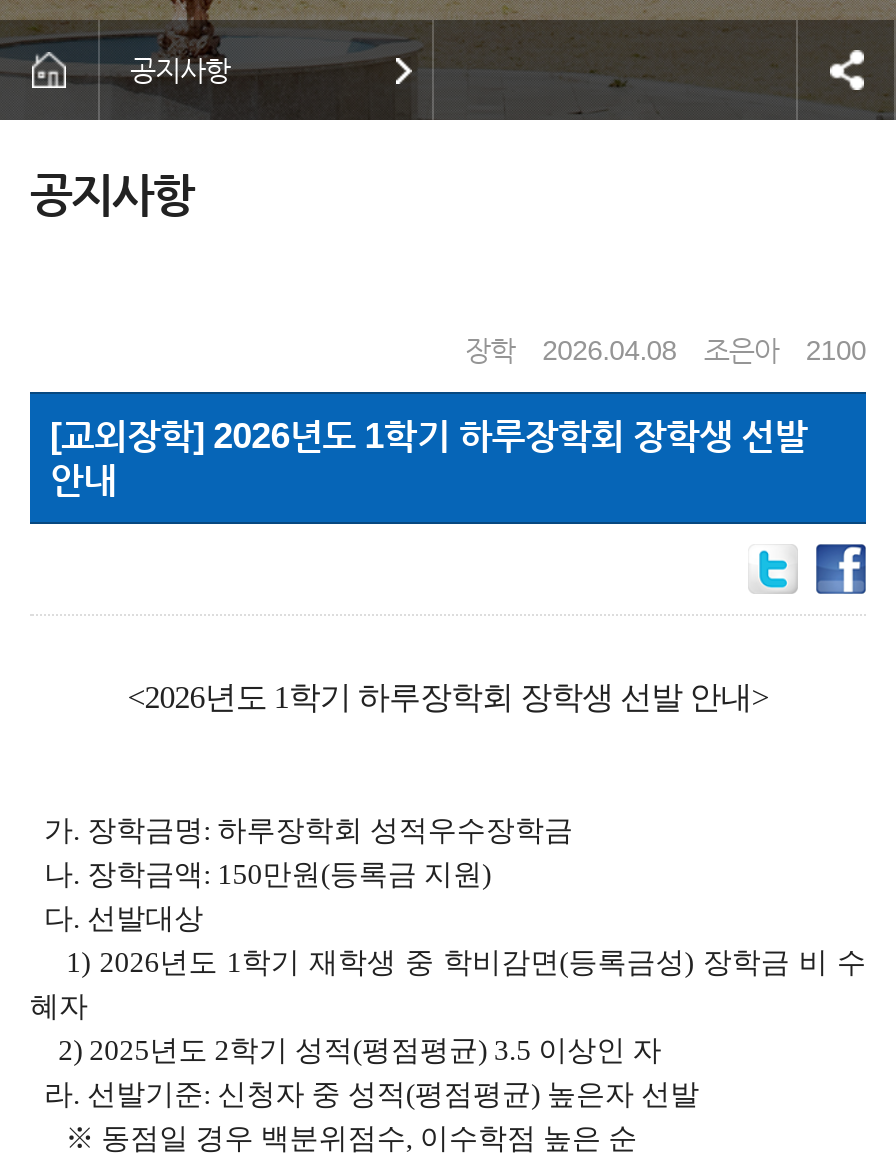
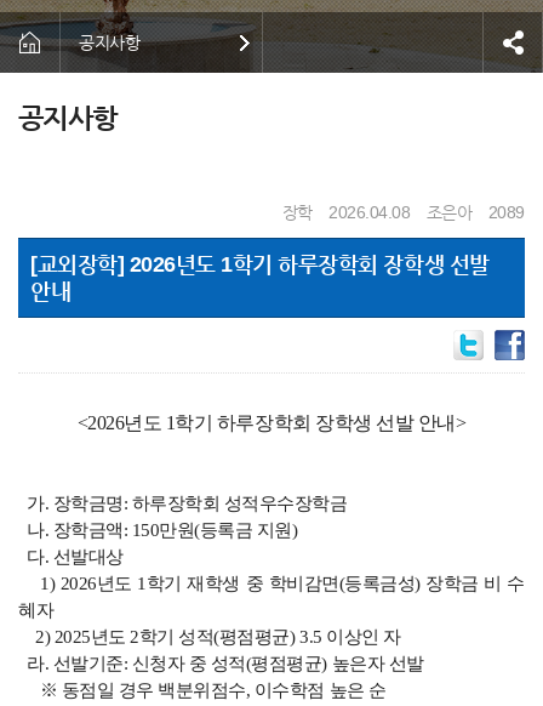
- 장학 2026.04.08 조은아 2100
+ 장학 2026.04.08 조은아 2089
